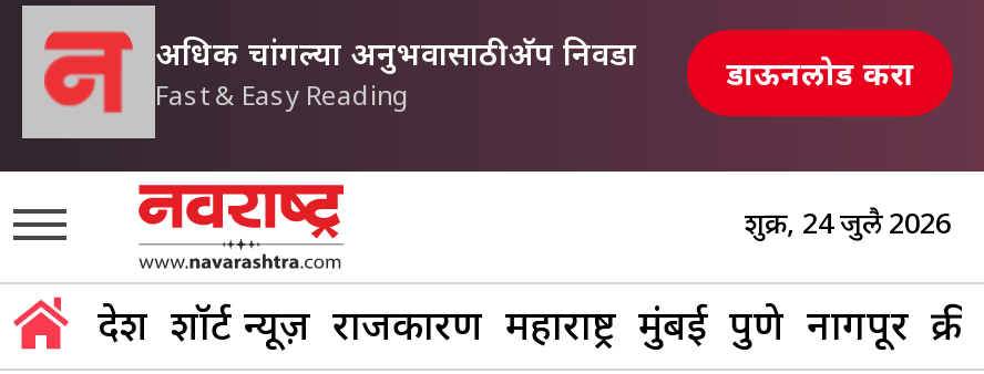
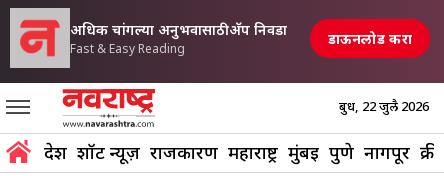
- शुक्र, 24 जुलै 2026
+ बुध, 22 जुलै 2026
